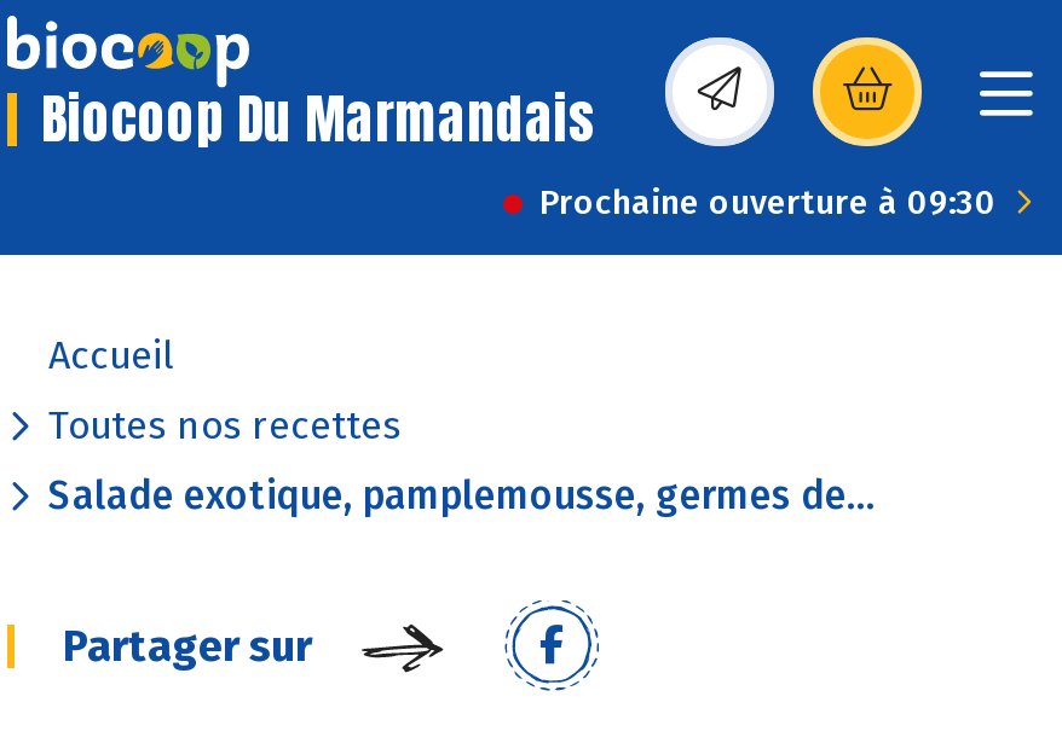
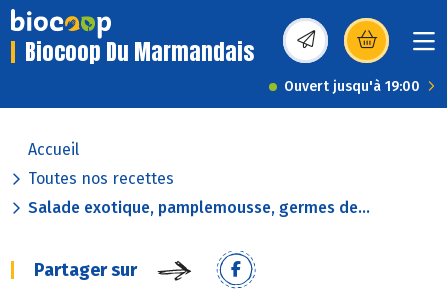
- Prochaine ouverture à 09:30
+ Ouvert jusqu'à 19:00
